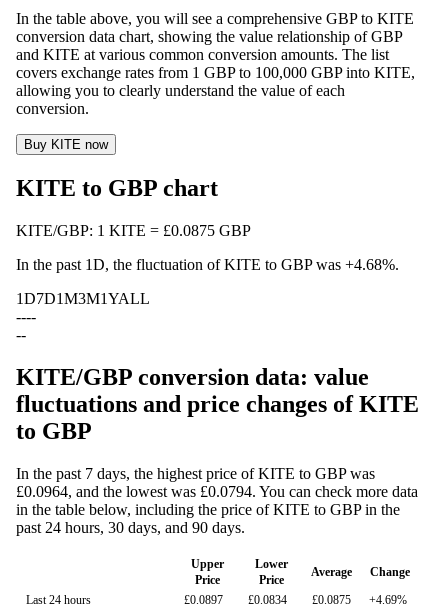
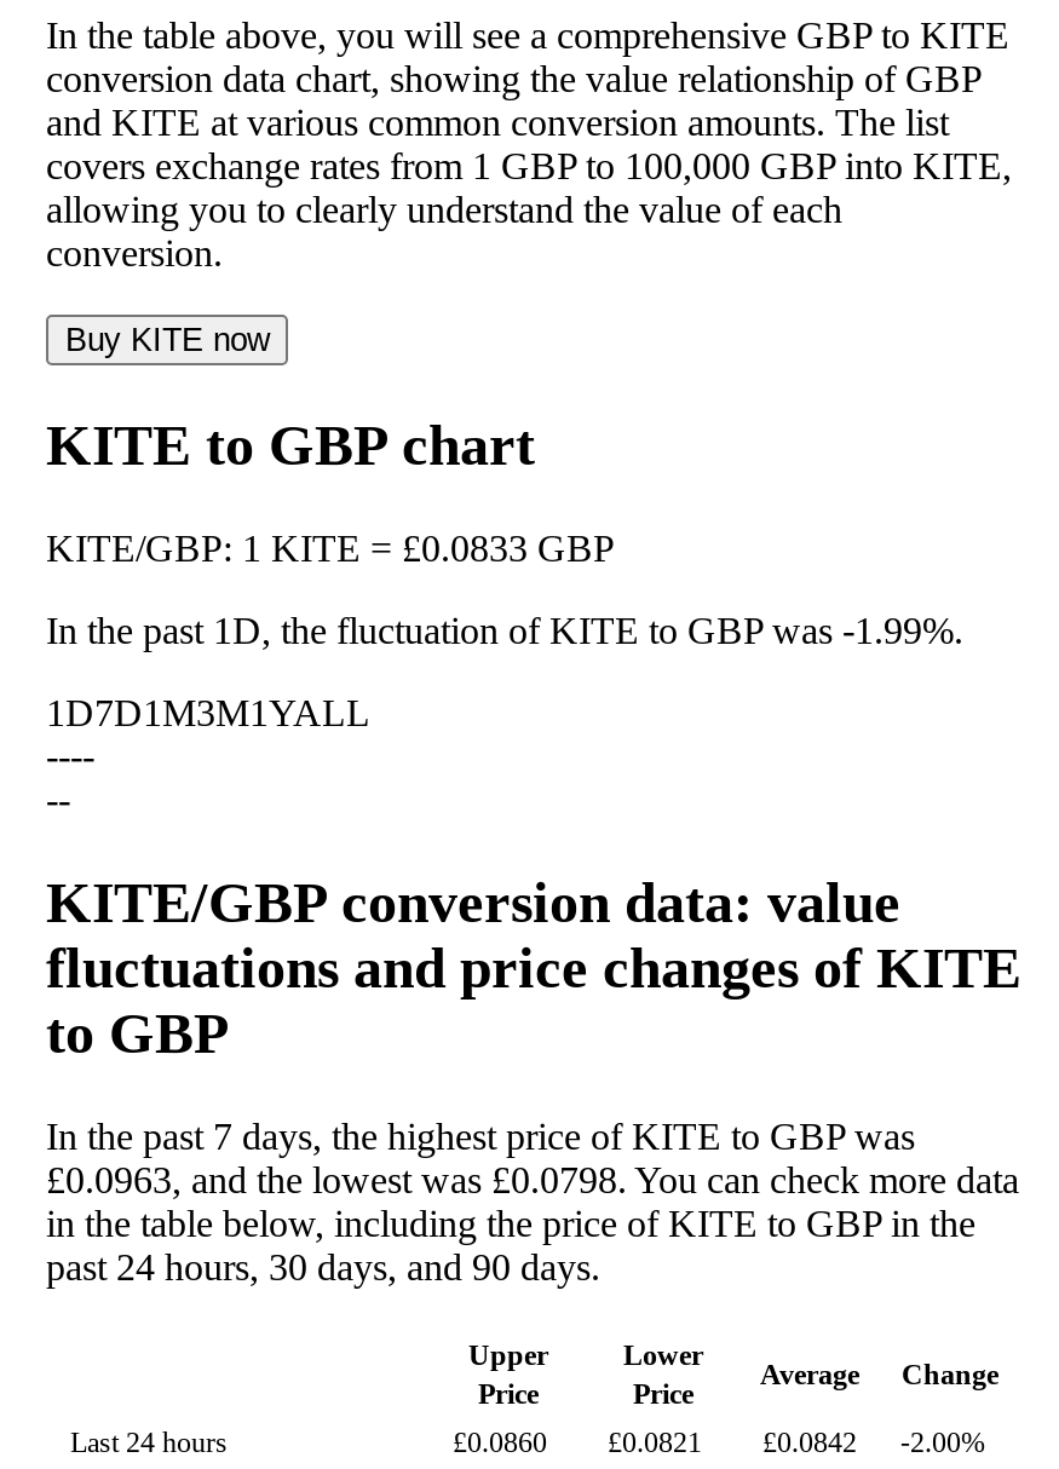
- KITE/GBP: 1 KITE = £0.0875 GBP
+ KITE/GBP: 1 KITE = £0.0833 GBP

- In the past 1D, the fluctuation of KITE to GBP was +4.68%.
+ In the past 1D, the fluctuation of KITE to GBP was -1.99%.

- £0.0964, and the lowest was £0.0794. You can check more data
+ £0.0963, and the lowest was £0.0798. You can check more data

- £0.0897
+ £0.0860

- £0.0834
+ £0.0821

- £0.0875
+ £0.0842

- +4.69%
+ -2.00%
